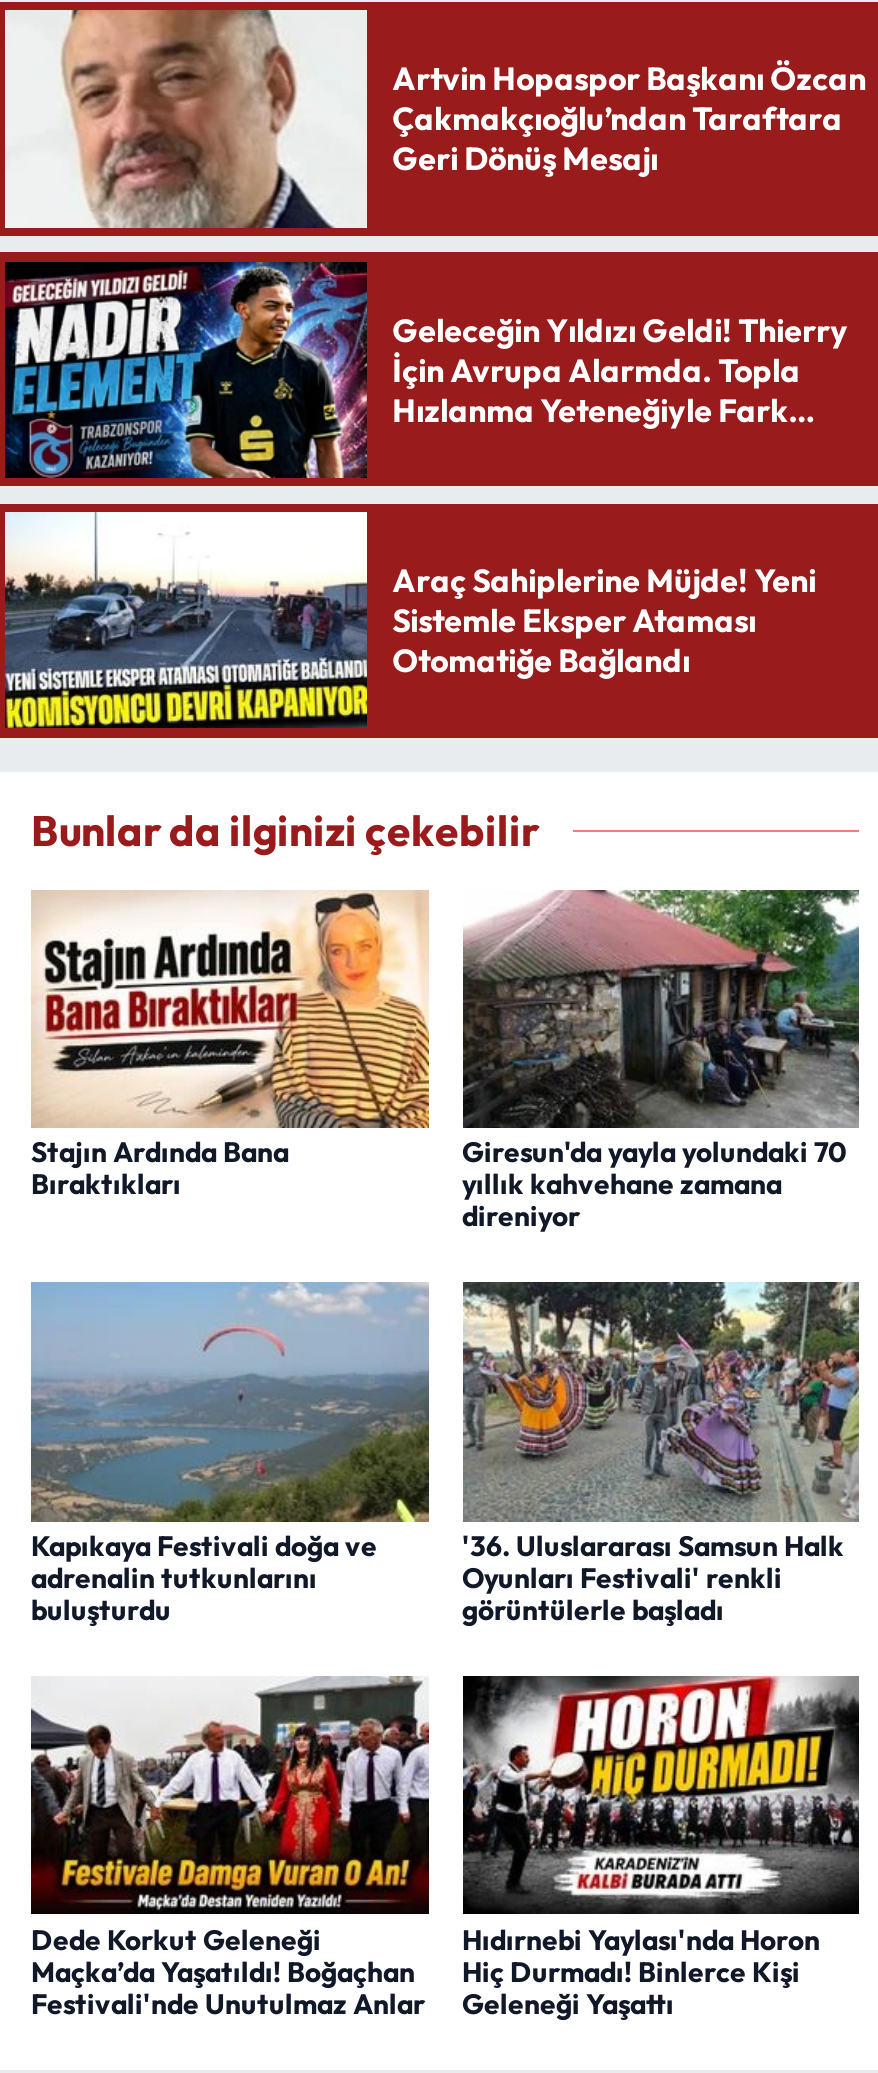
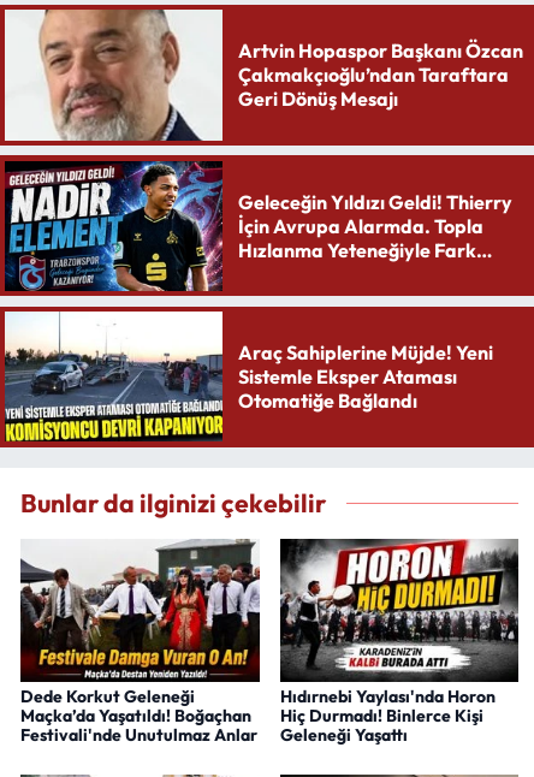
- [image]
- Stajın Ardında Bana
- Bıraktıkları

- [image]
- Giresun'da yayla yolundaki 70
- yıllık kahvehane zamana
- direniyor

- [image]
- Kapıkaya Festivali doğa ve
- adrenalin tutkunlarını
- buluşturdu

- [image]
- '36. Uluslararası Samsun Halk
- Oyunları Festivali' renkli
- görüntülerle başladı
